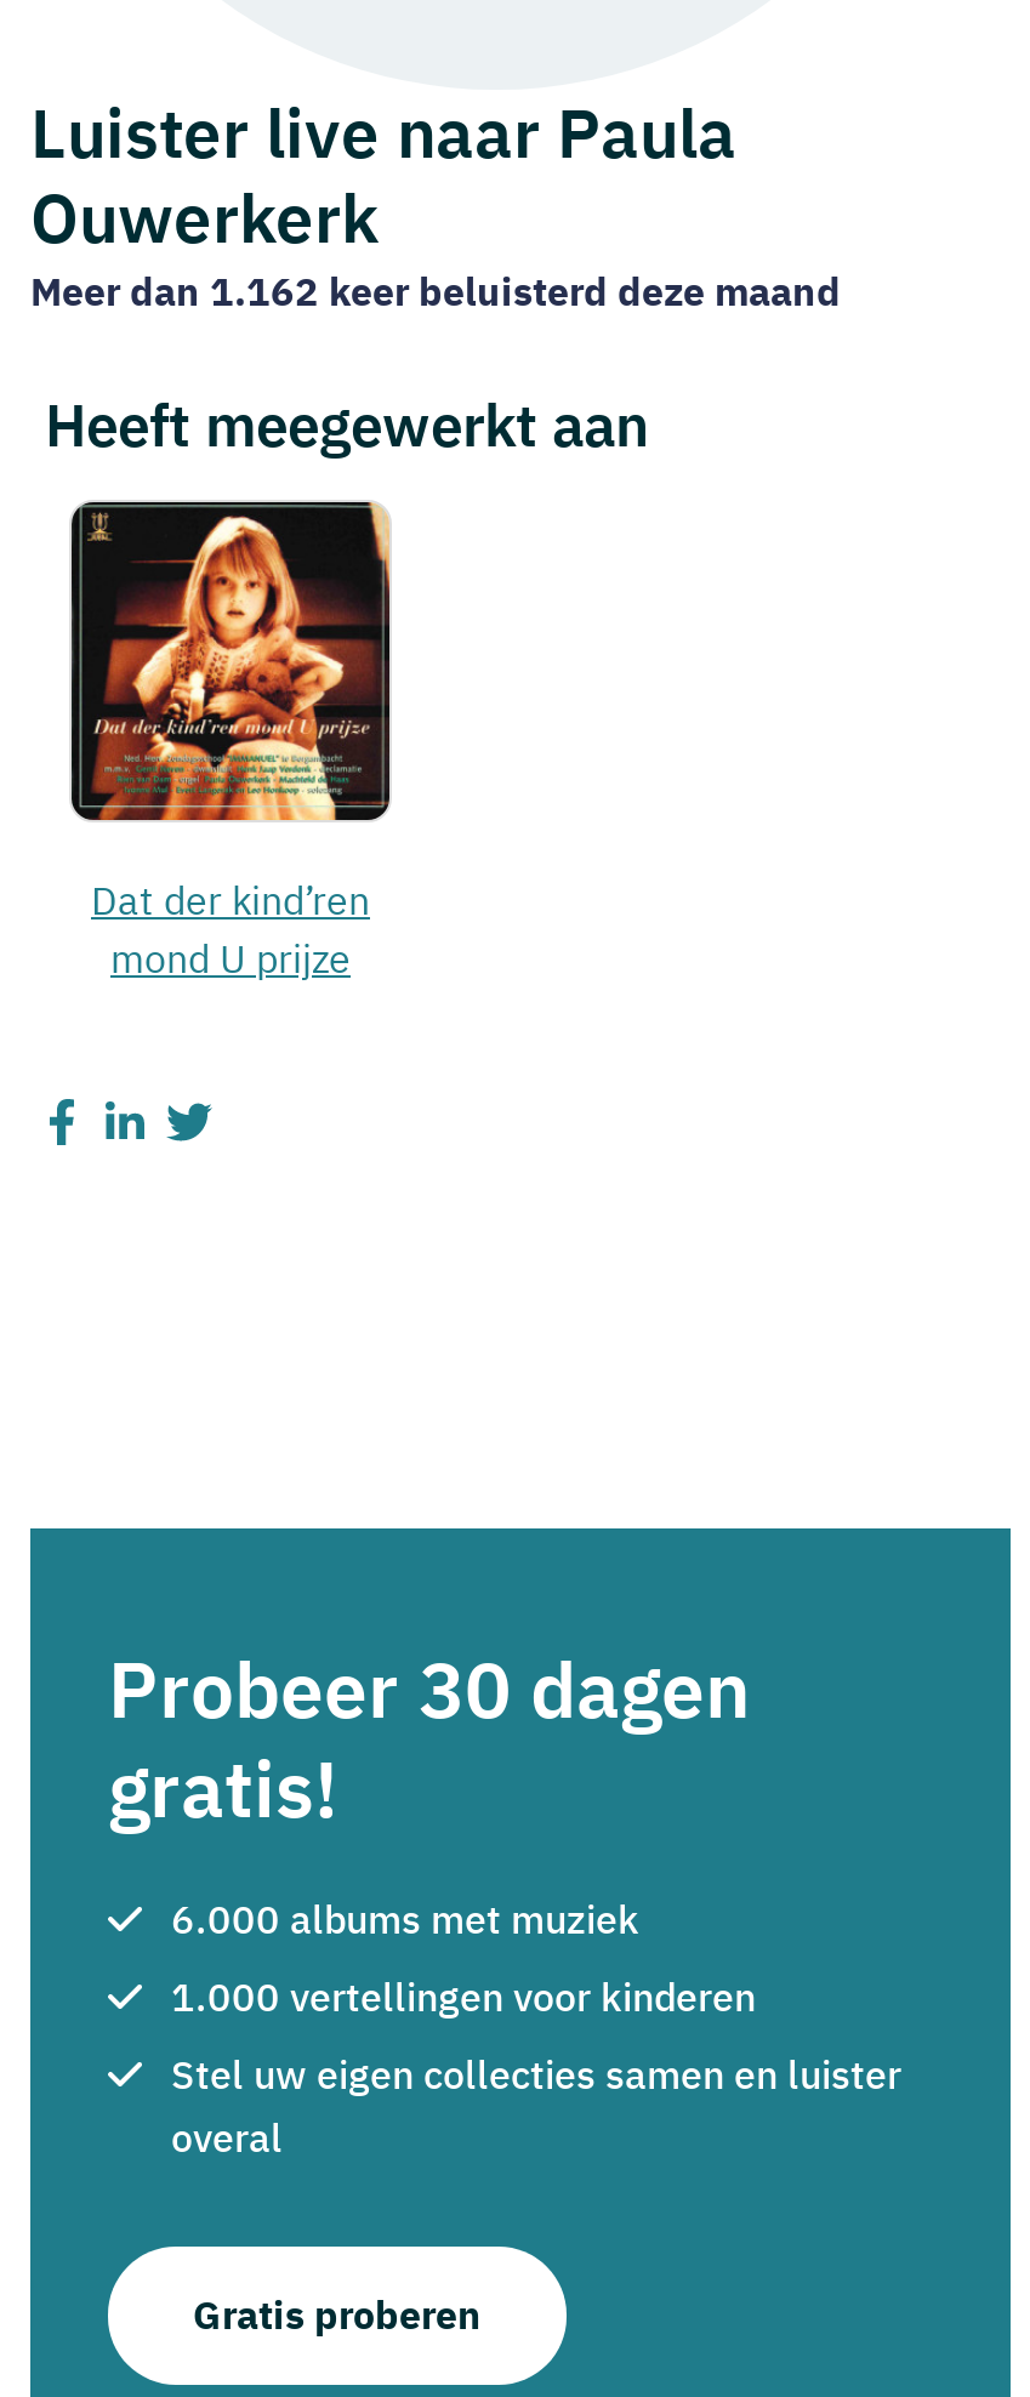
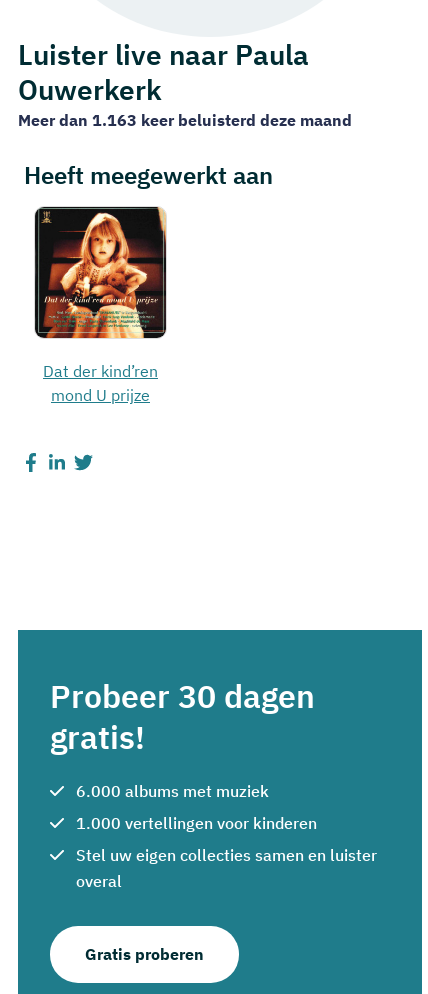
- Meer dan 1.162 keer beluisterd deze maand
+ Meer dan 1.163 keer beluisterd deze maand
